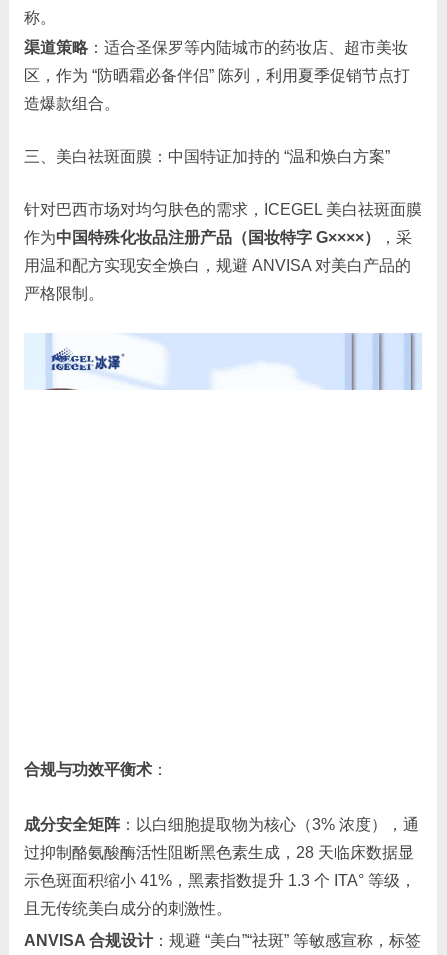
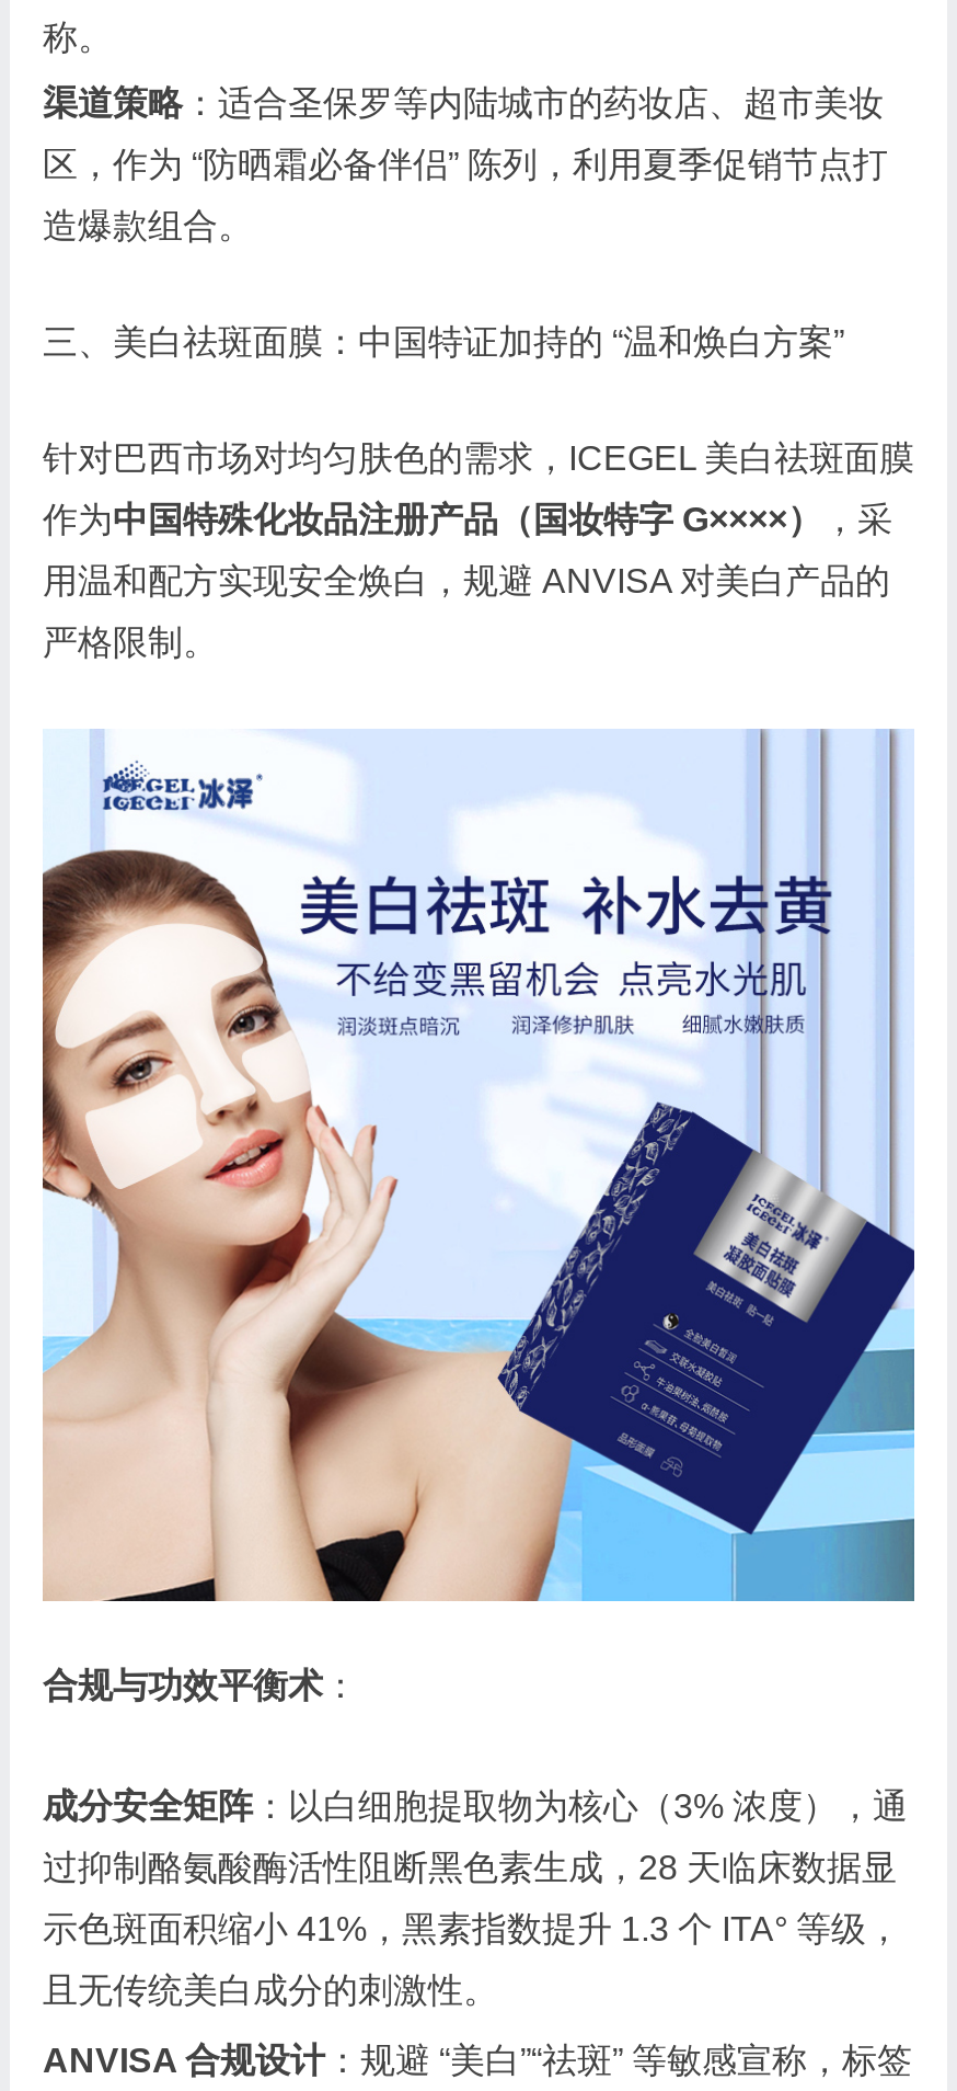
+ [image]
